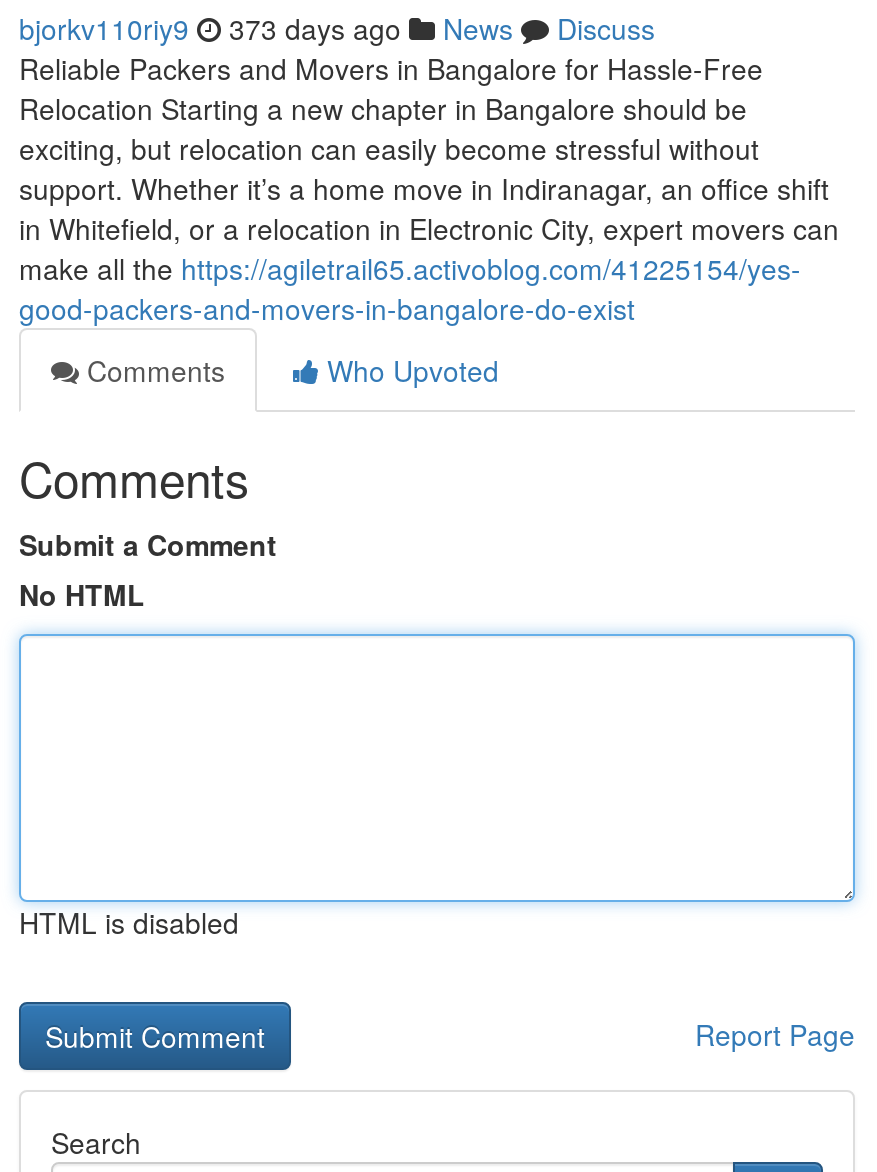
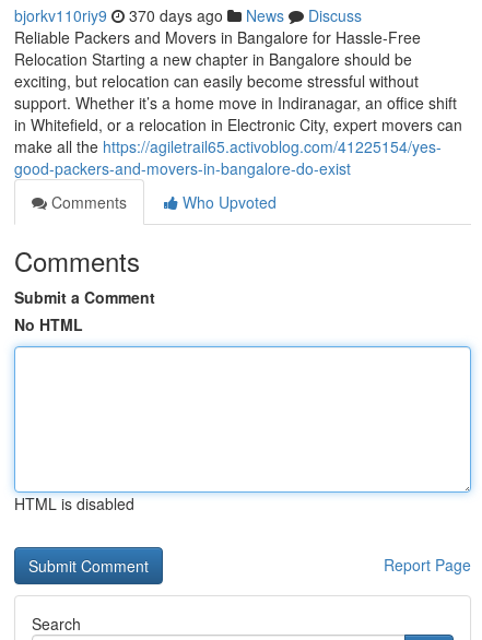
- bjorkv110riy9 373 days ago News Discuss
+ bjorkv110riy9 370 days ago News Discuss
